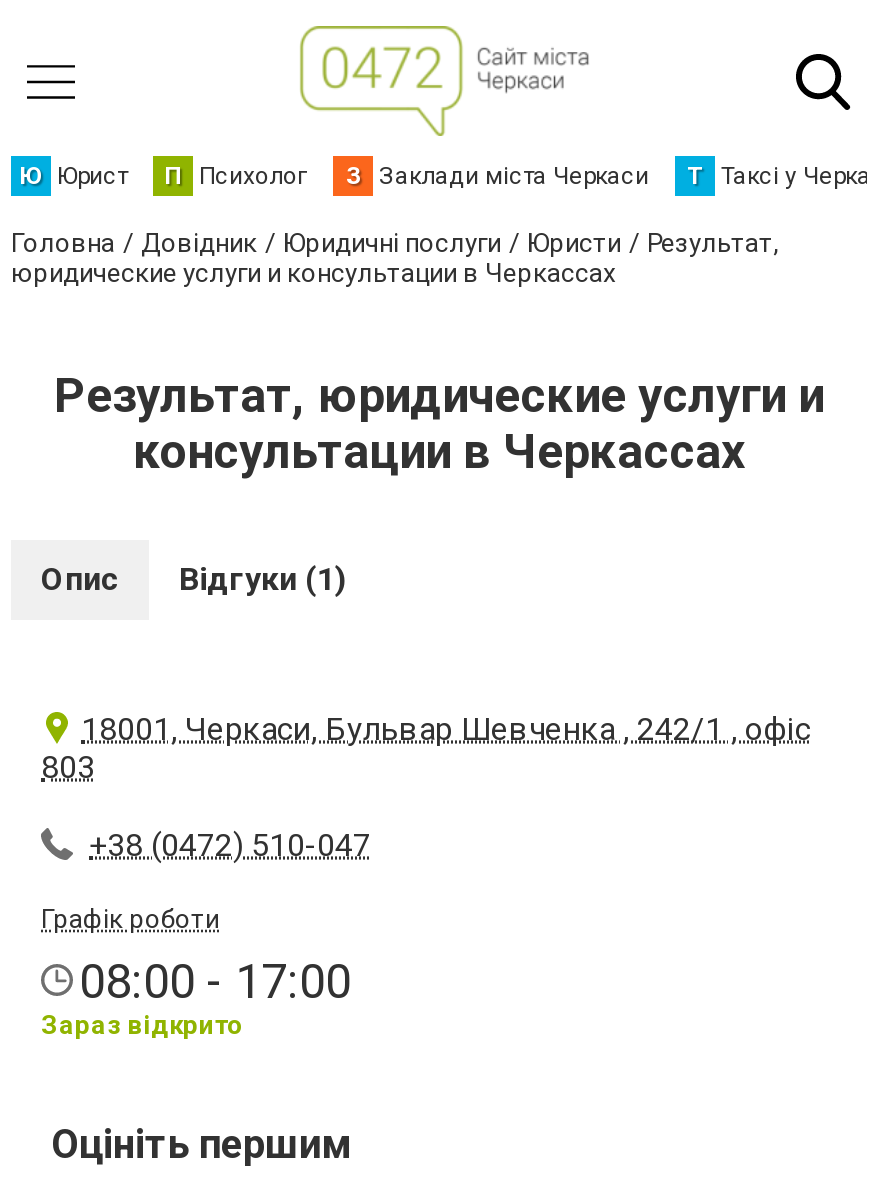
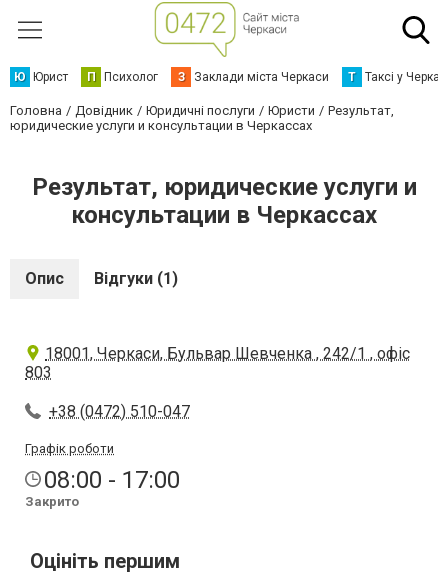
- Зараз відкрито
+ Закрито
